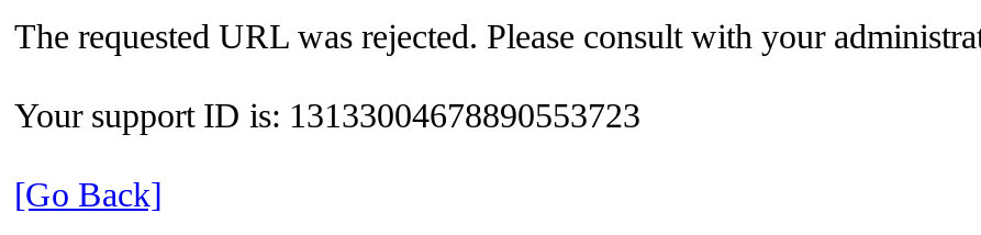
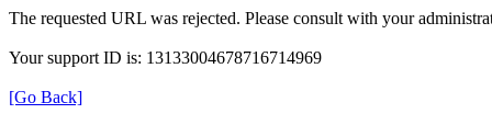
- Your support ID is: 13133004678890553723
+ Your support ID is: 13133004678716714969
